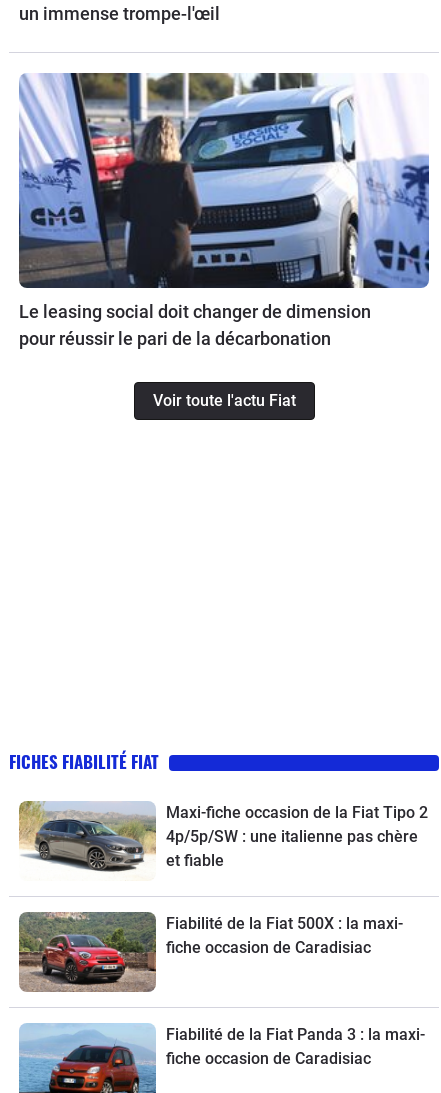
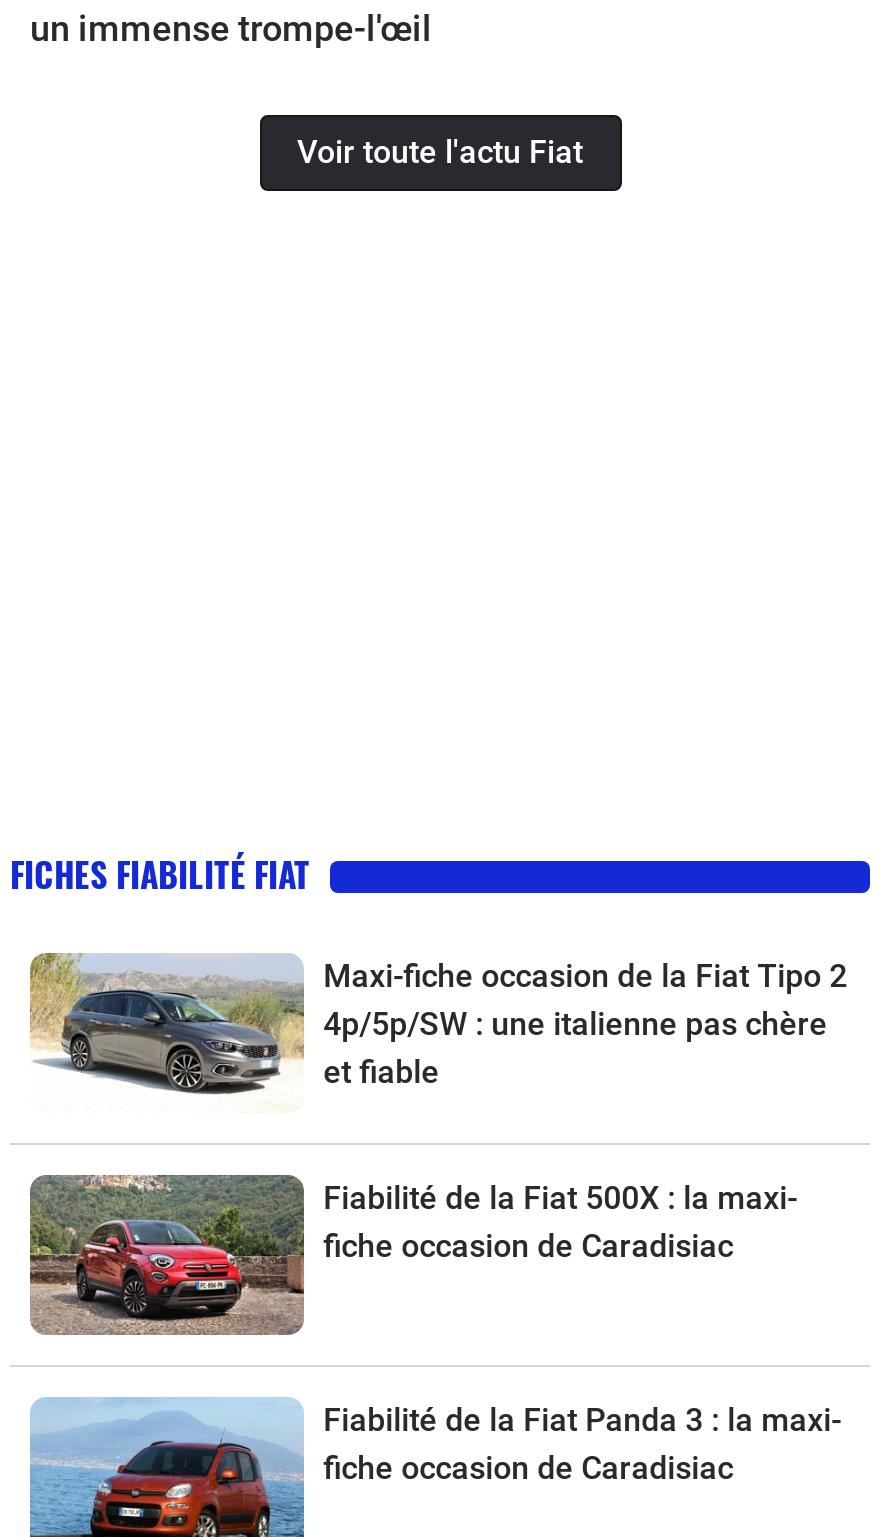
- [image]
- Le leasing social doit changer de dimension
- pour réussir le pari de la décarbonation
